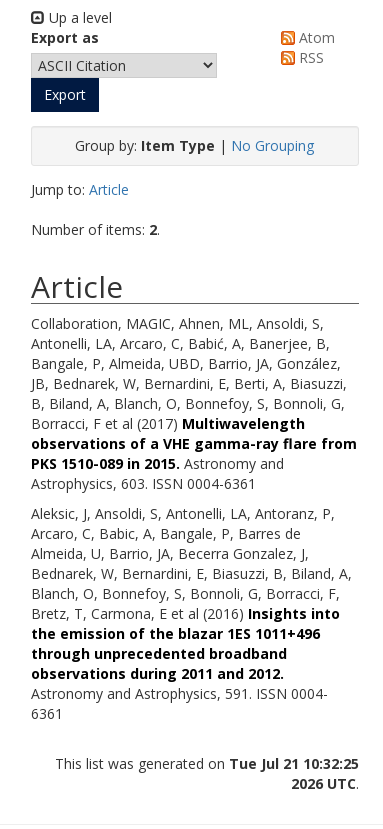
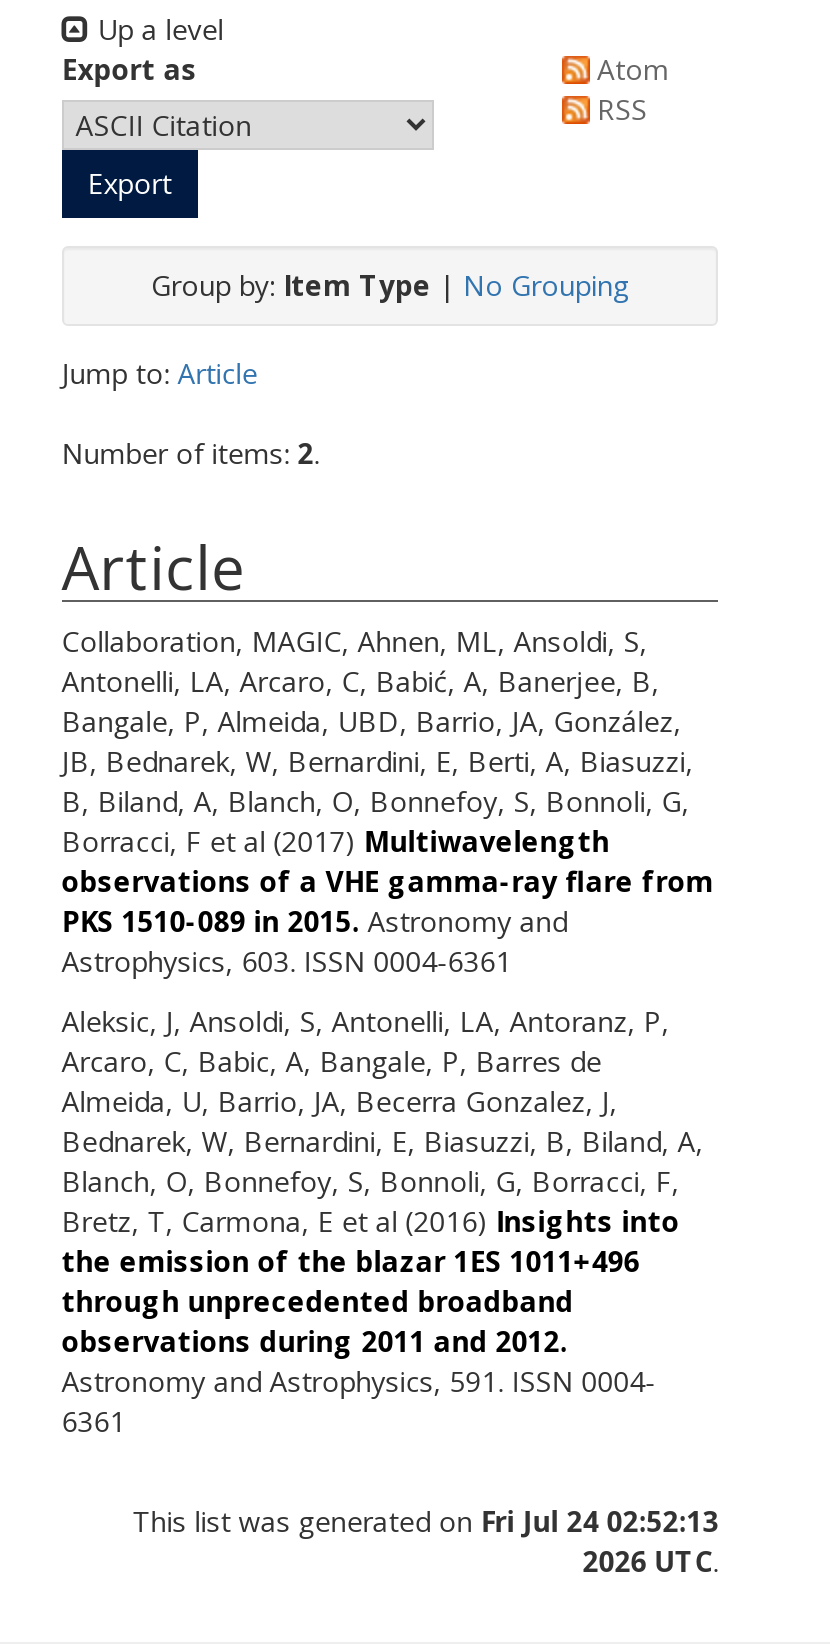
- This list was generated on Tue Jul 21 10:32:25
+ This list was generated on Fri Jul 24 02:52:13
